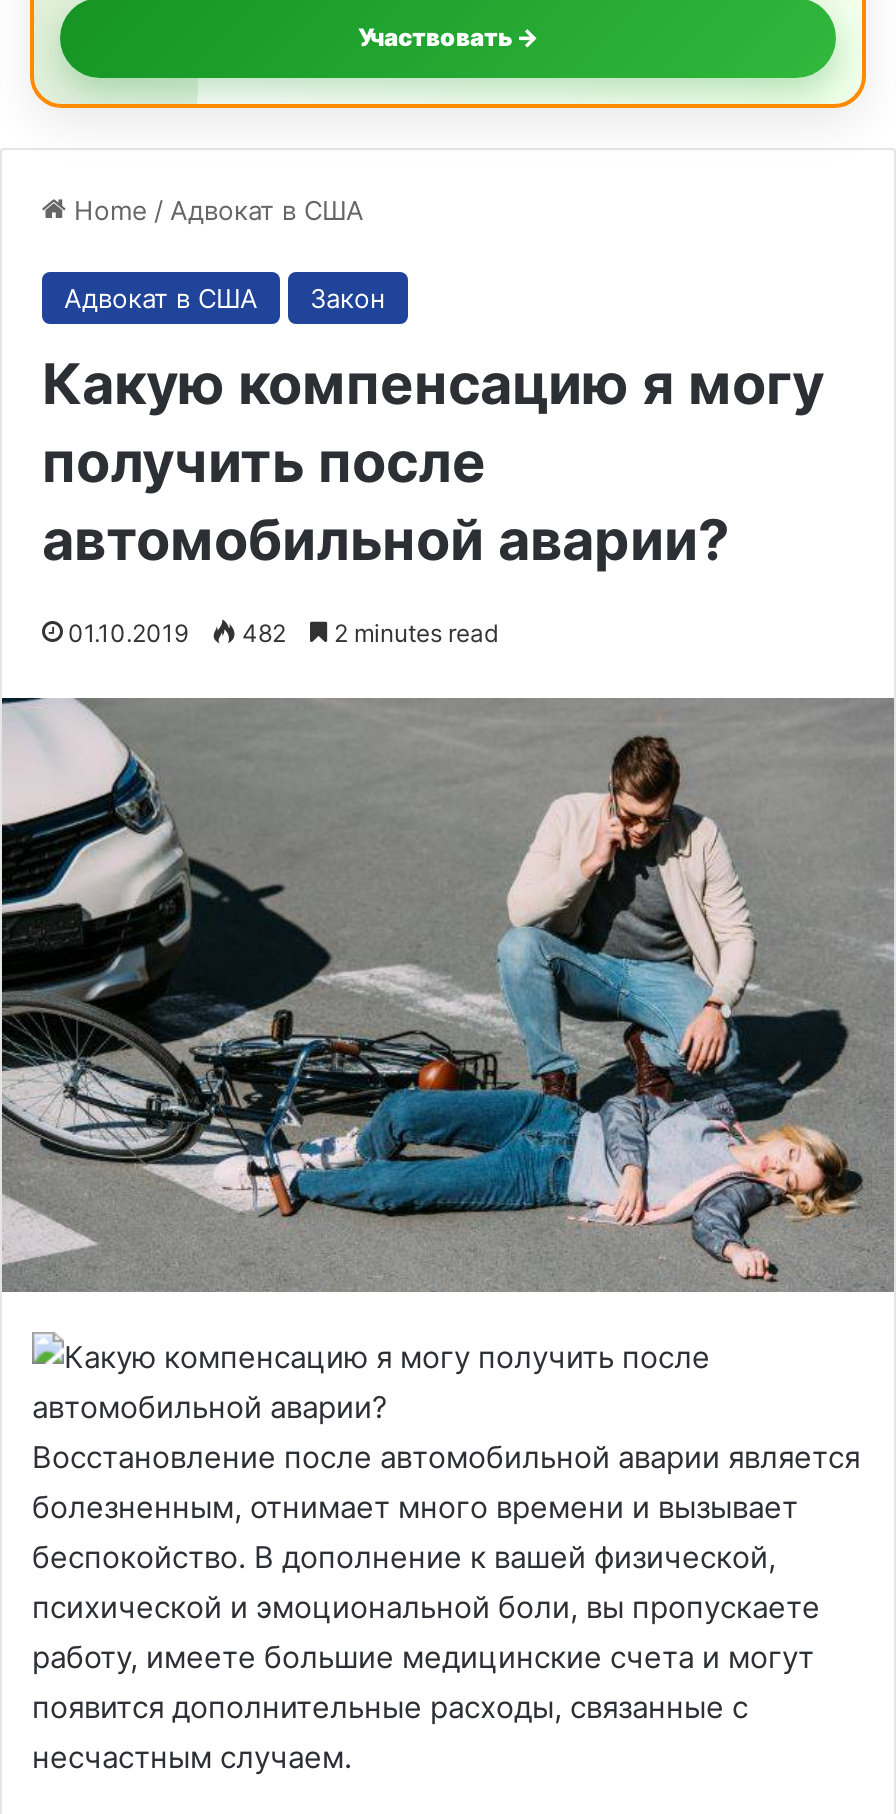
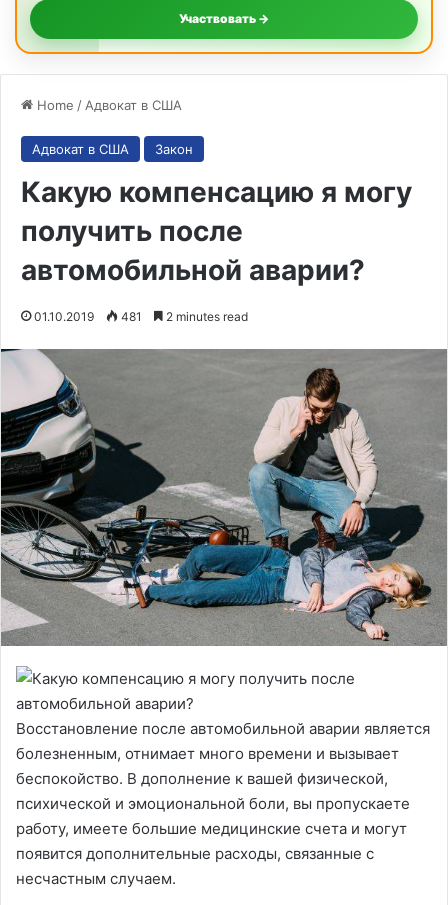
- 01.10.2019 482 2 minutes read
+ 01.10.2019 481 2 minutes read
